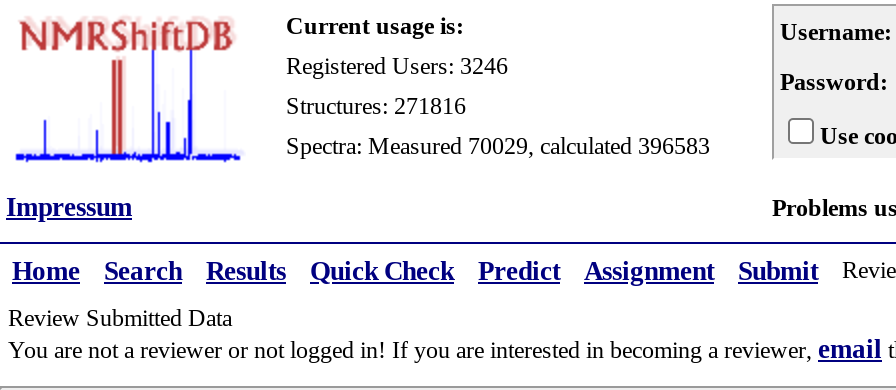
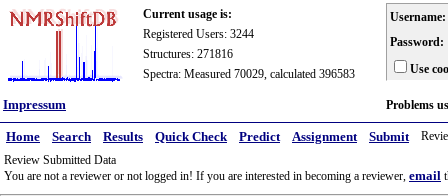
- Registered Users: 3246
+ Registered Users: 3244
